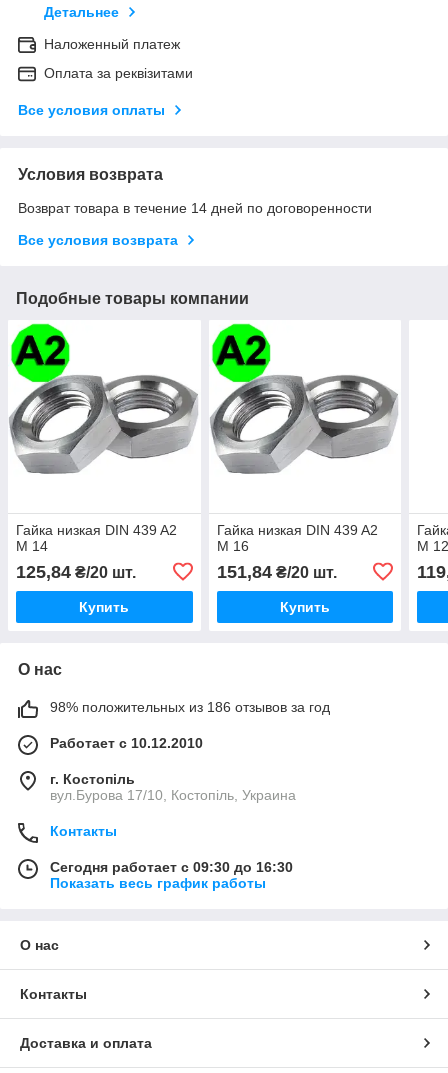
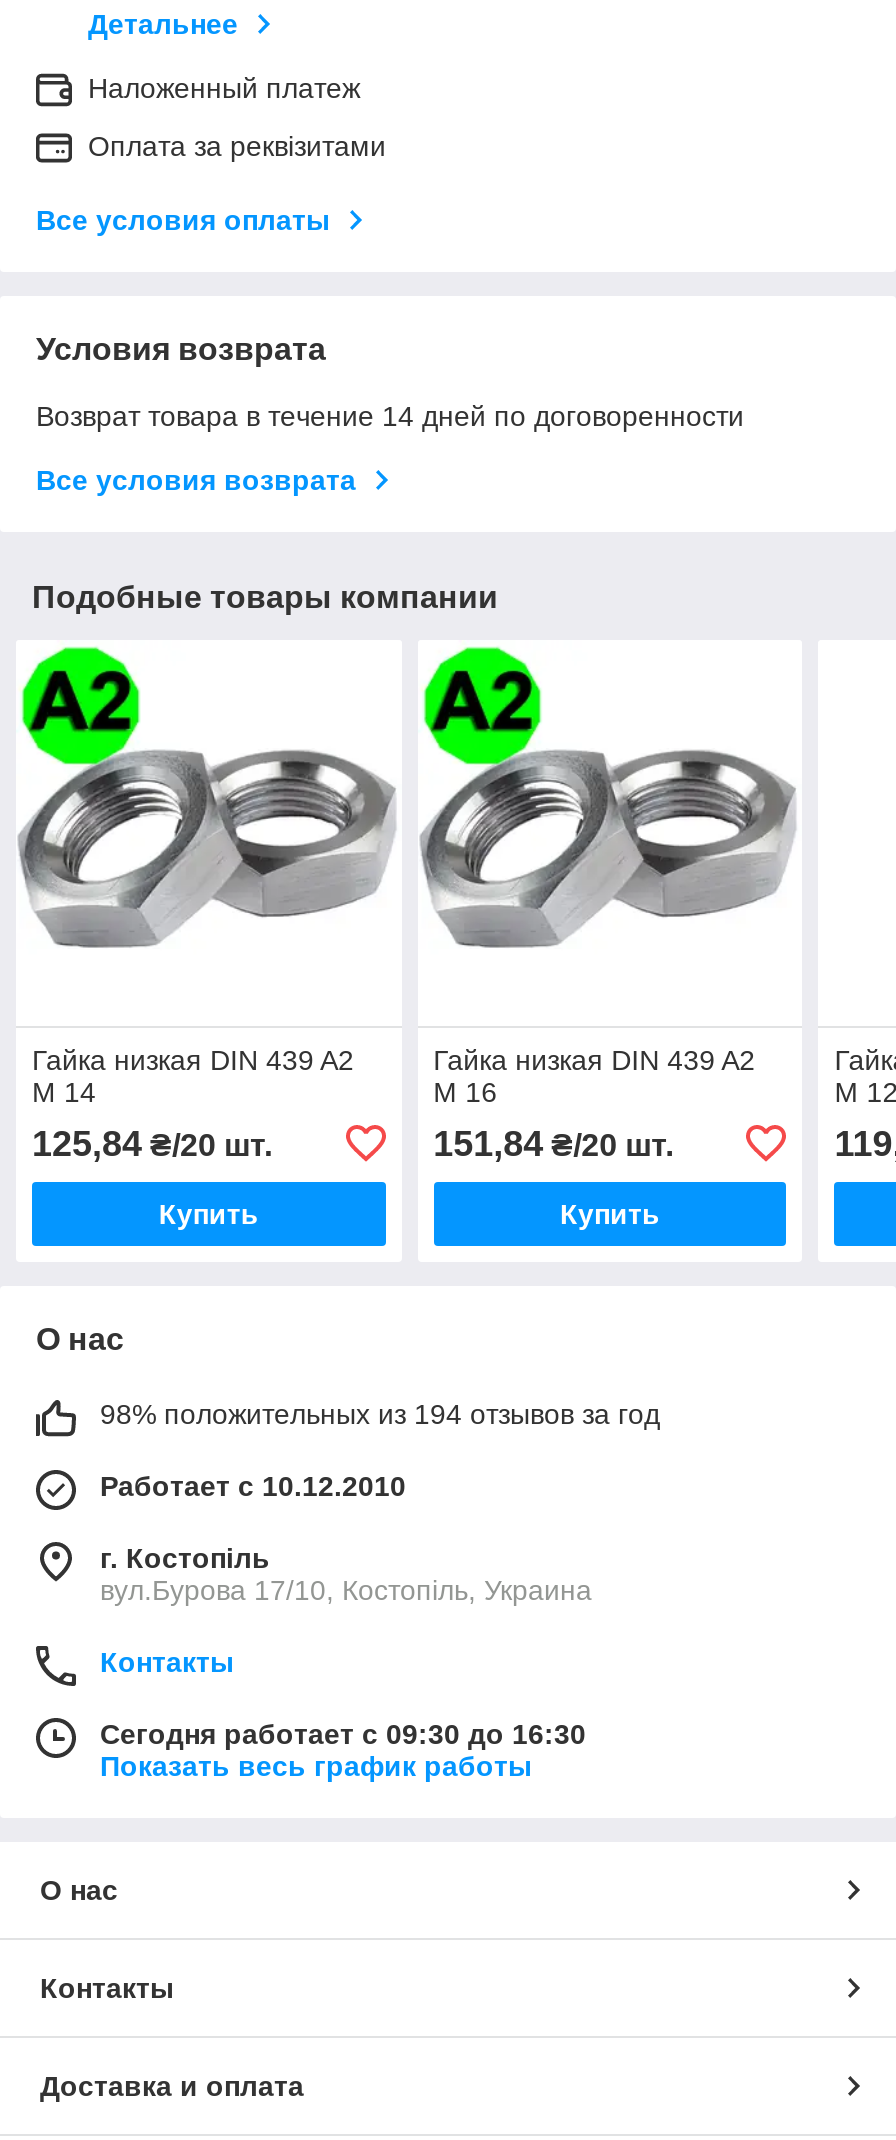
- 98% положительных из 186 отзывов за год
+ 98% положительных из 194 отзывов за год
